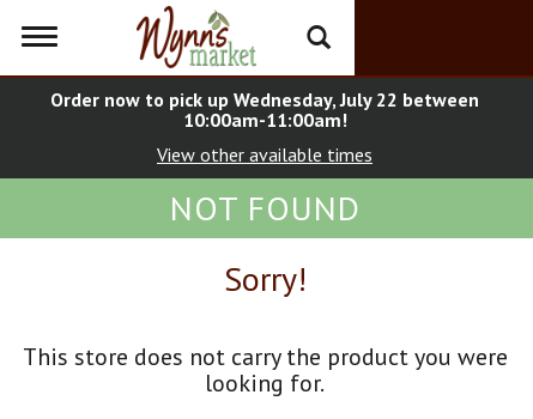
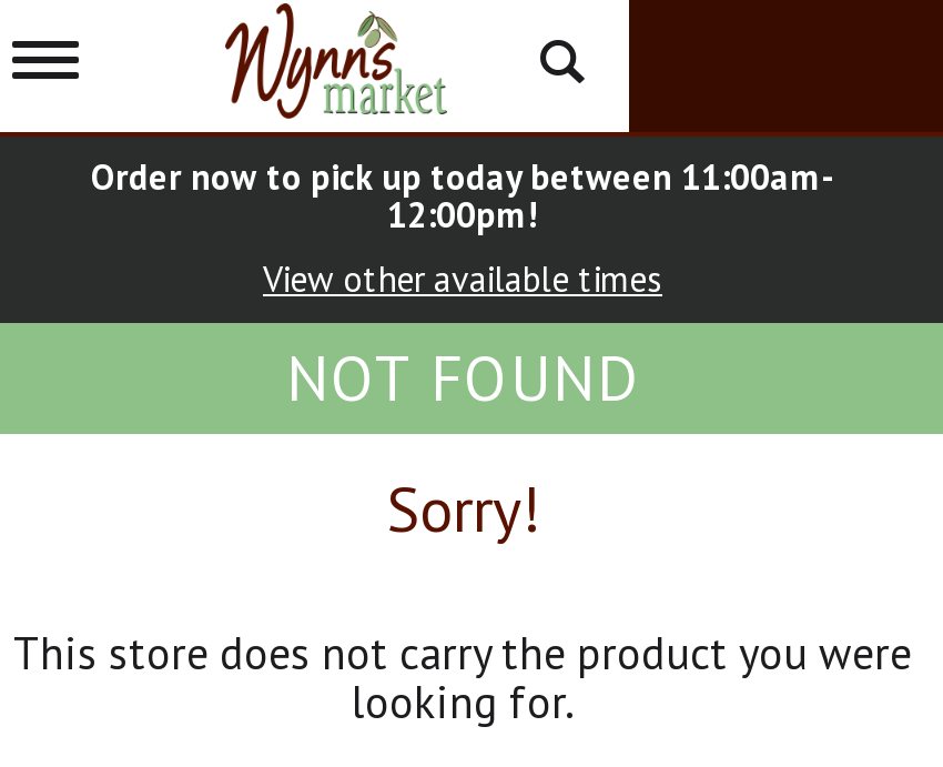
- Order now to pick up Wednesday, July 22 between
- 10:00am-11:00am!
+ Order now to pick up today between 11:00am-
+ 12:00pm!
